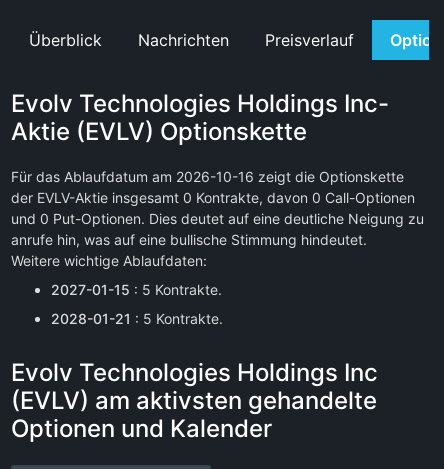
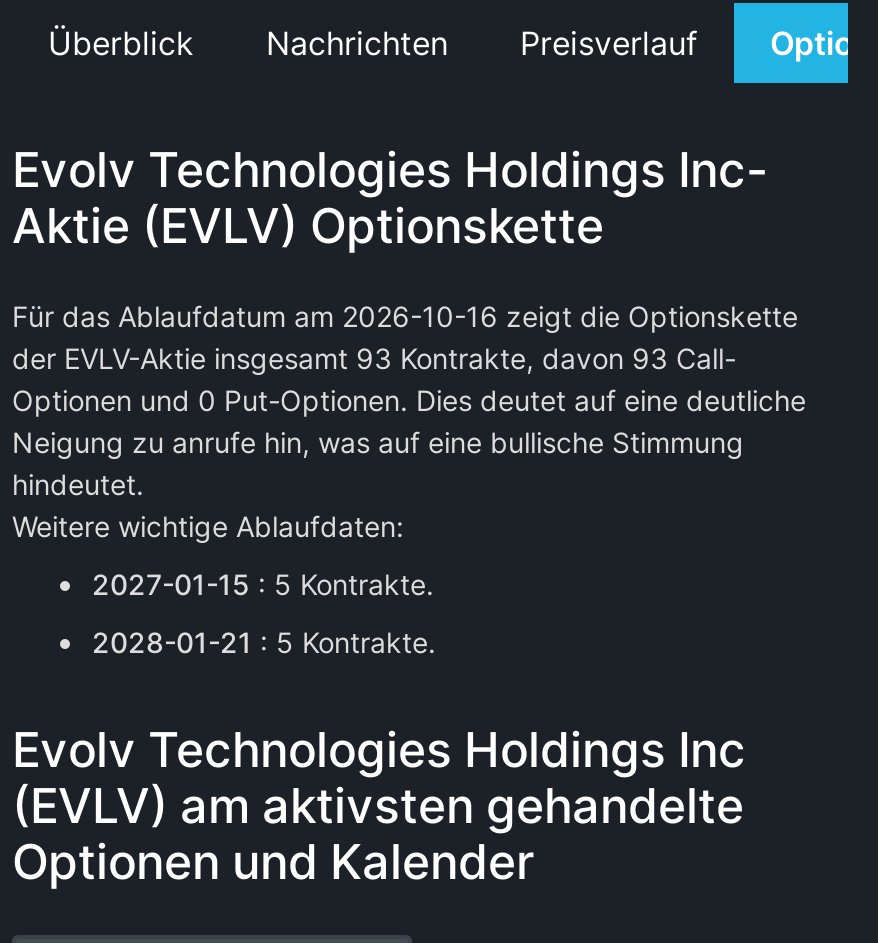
- der EVLV-Aktie insgesamt 0 Kontrakte, davon 0 Call-Optionen
- und 0 Put-Optionen. Dies deutet auf eine deutliche Neigung zu
- anrufe hin, was auf eine bullische Stimmung hindeutet.
+ der EVLV-Aktie insgesamt 93 Kontrakte, davon 93 Call-
+ Optionen und 0 Put-Optionen. Dies deutet auf eine deutliche
+ Neigung zu anrufe hin, was auf eine bullische Stimmung
+ hindeutet.
